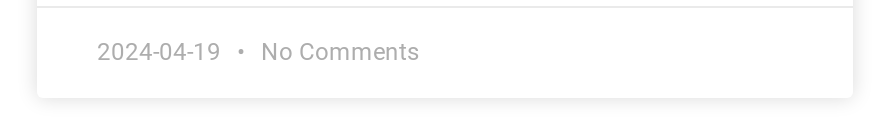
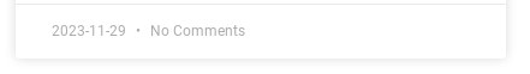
- 2024-04-19 No Comments
+ 2023-11-29 No Comments
